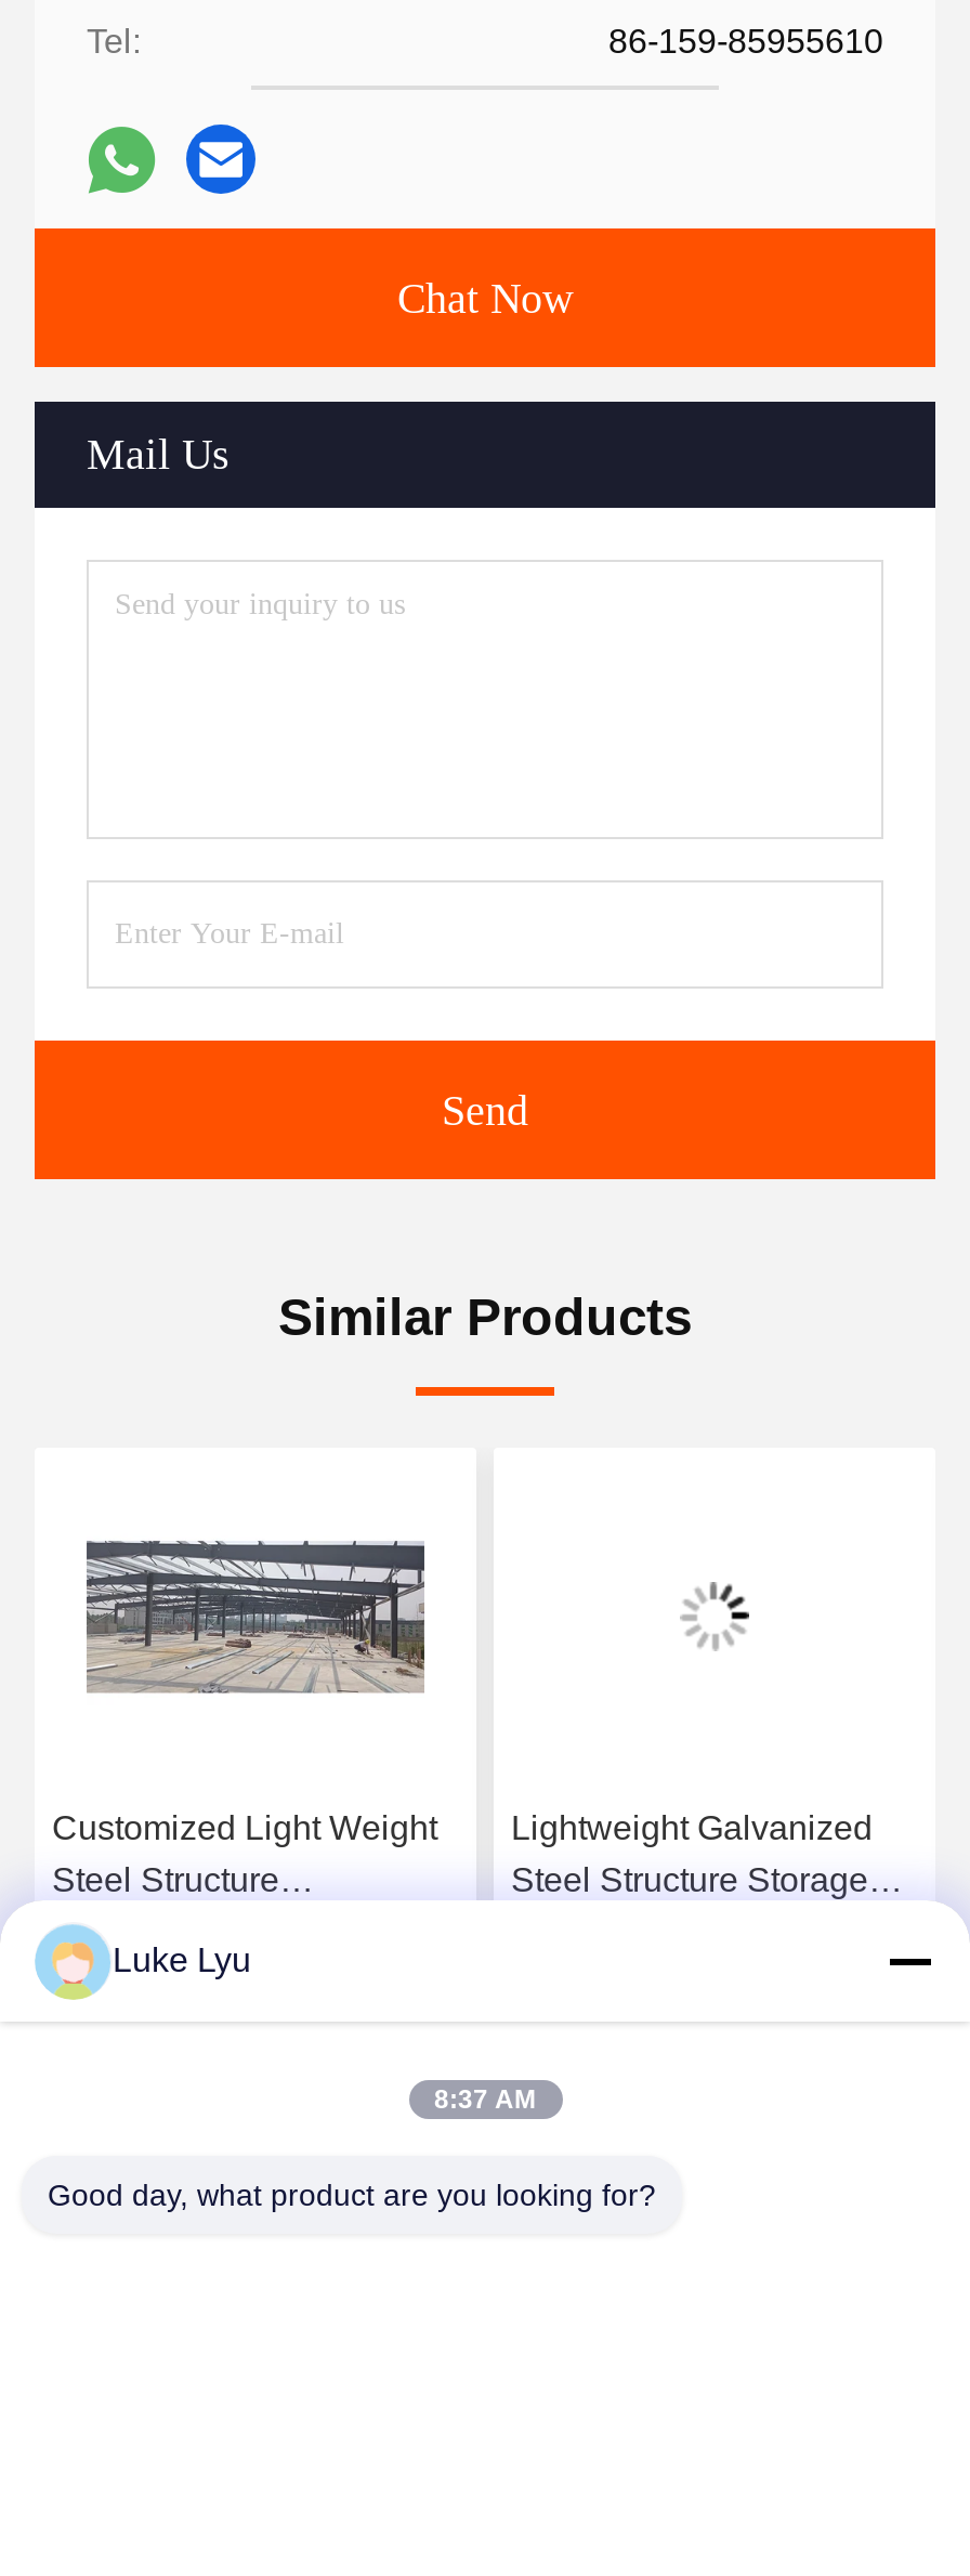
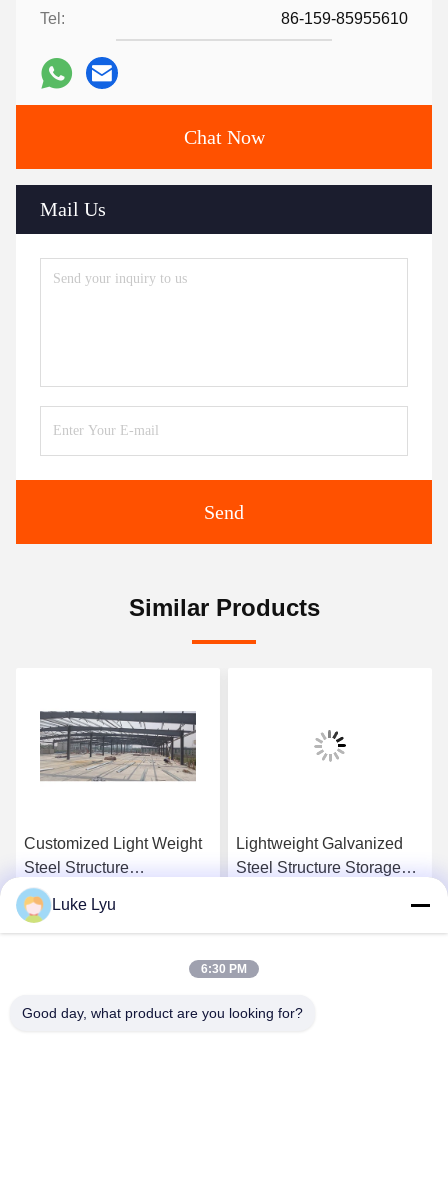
- 8:37 AM
+ 6:30 PM
